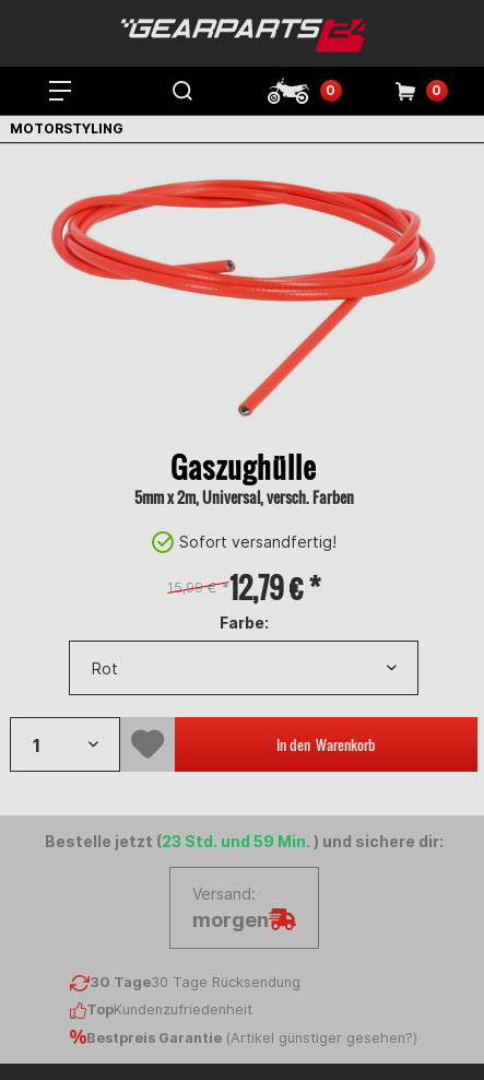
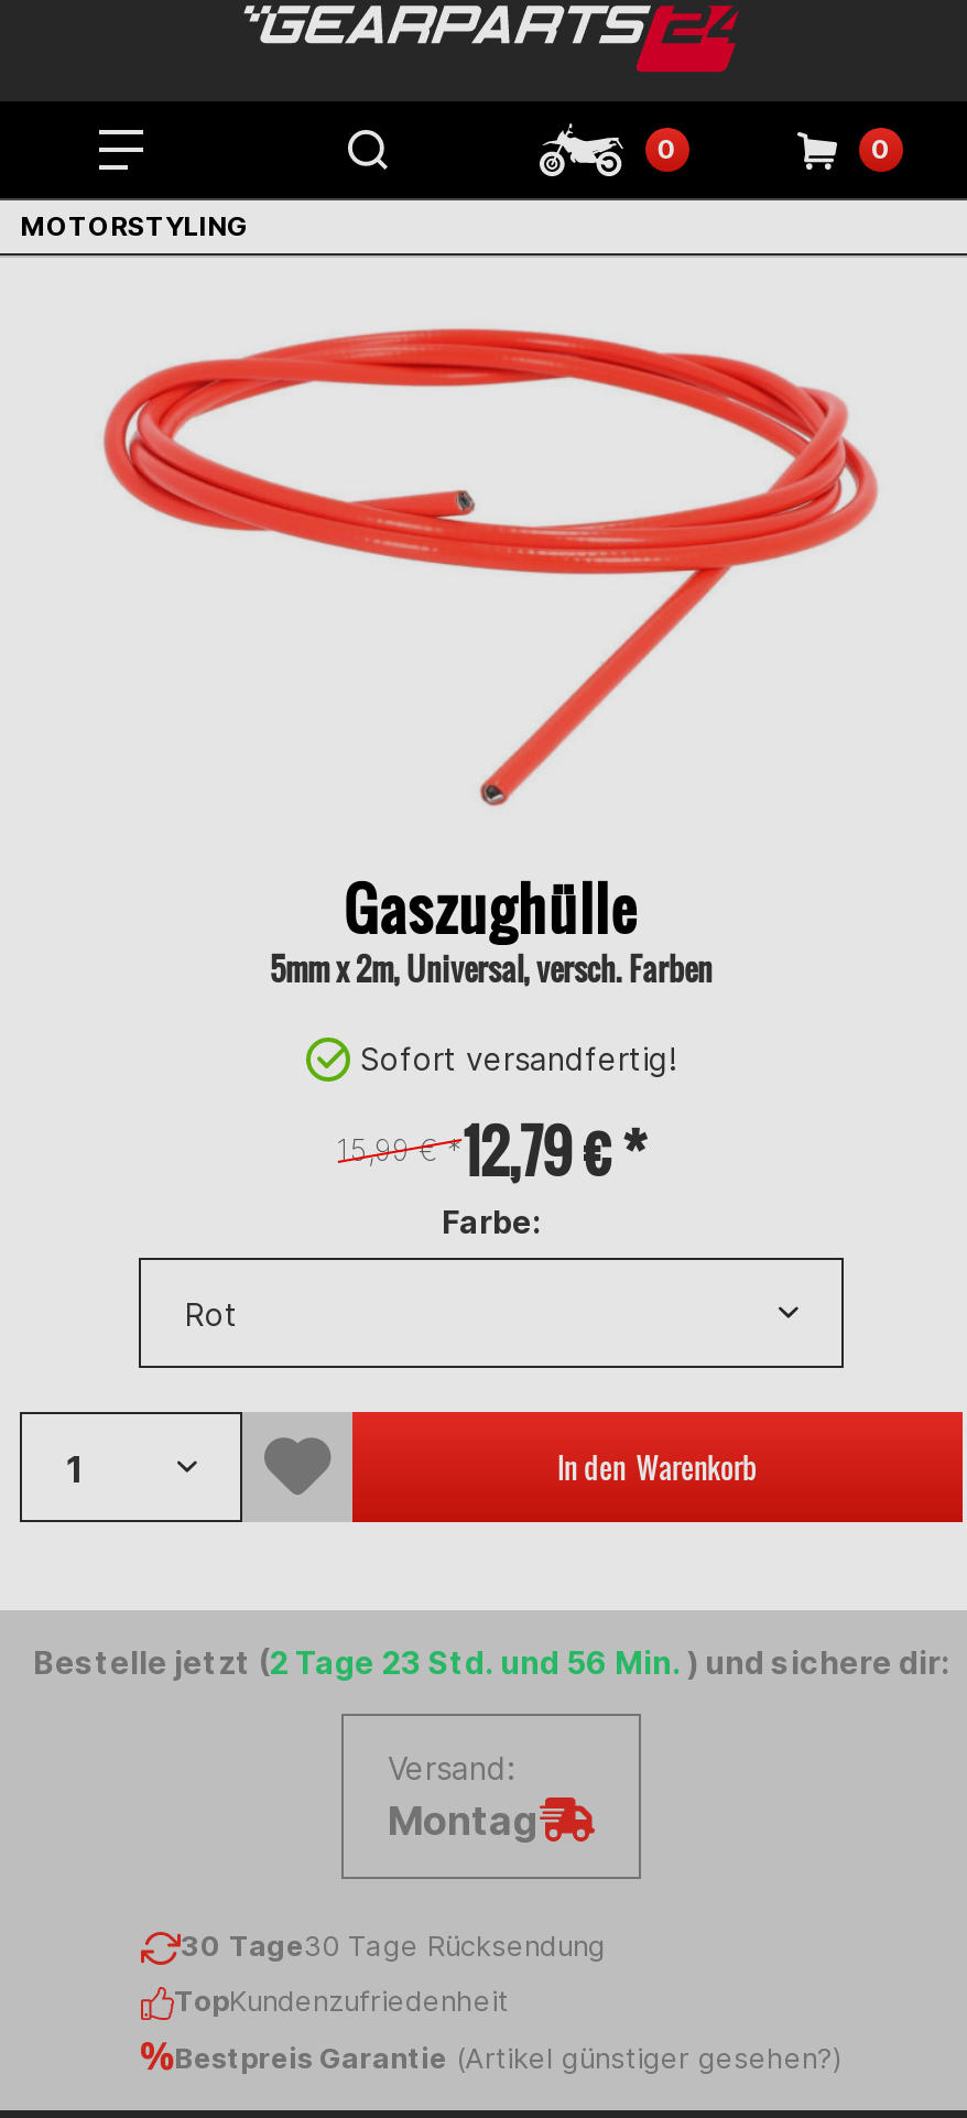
- Bestelle jetzt (23 Std. und 59 Min.) und sichere dir:
+ Bestelle jetzt (2 Tage 23 Std. und 56 Min.) und sichere dir:

- morgen
+ Montag
